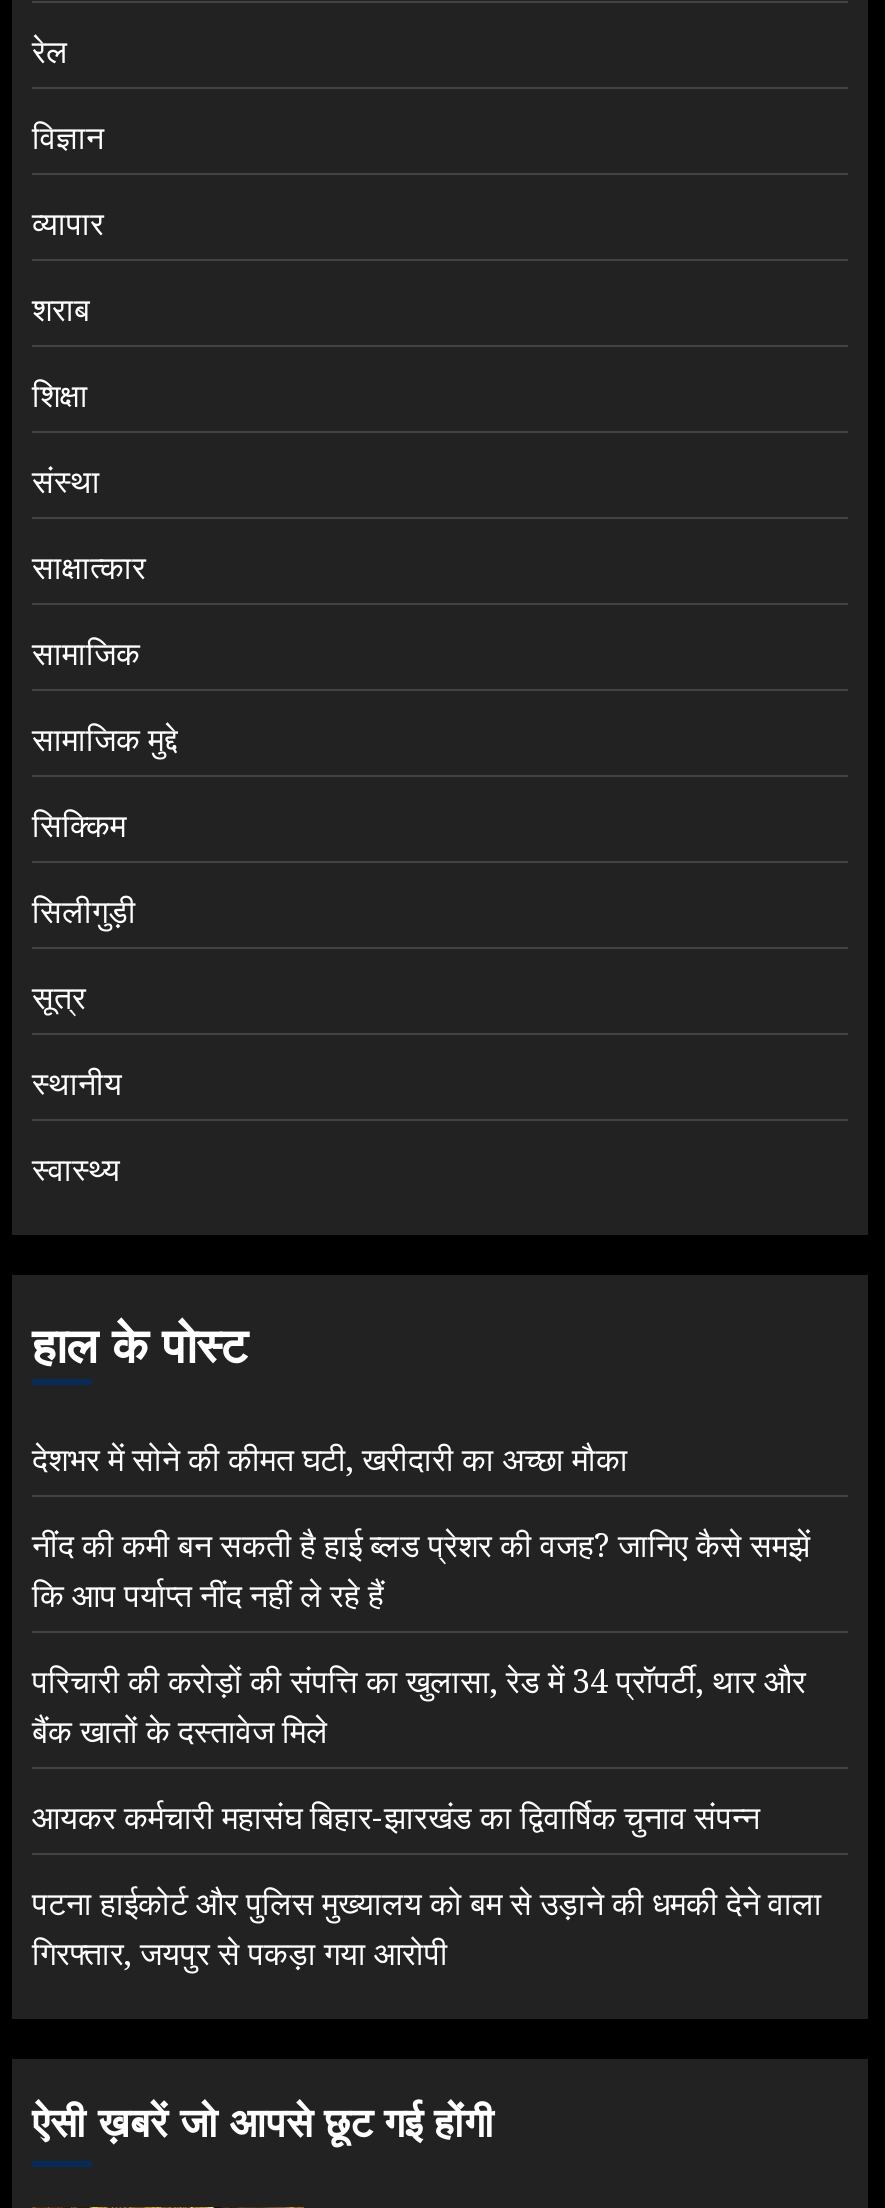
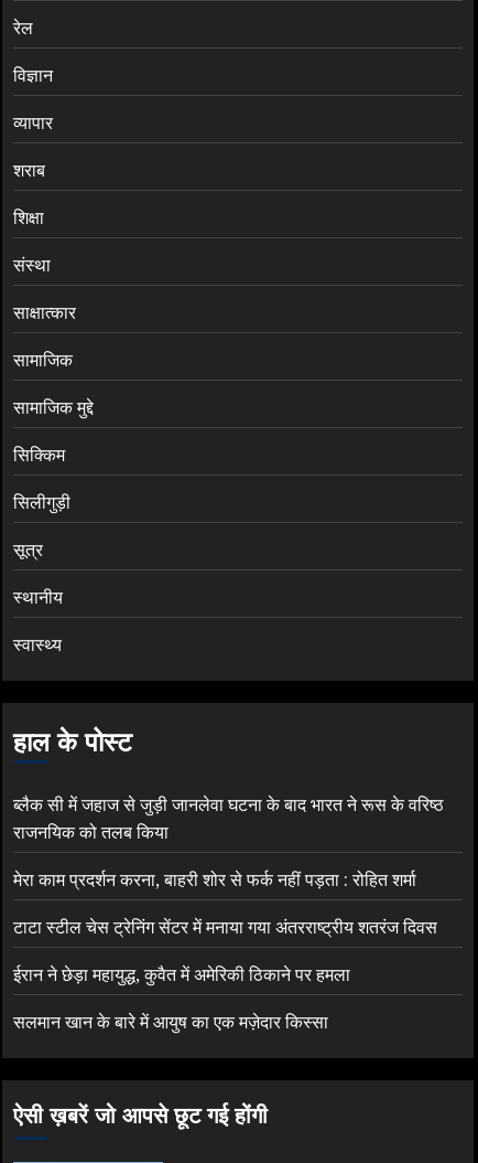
- देशभर में सोने की कीमत घटी, खरीदारी का अच्छा मौका
+ ब्लैक सी में जहाज से जुड़ी जानलेवा घटना के बाद भारत ने रूस के वरिष्ठ
+ राजनयिक को तलब किया

- नींद की कमी बन सकती है हाई ब्लड प्रेशर की वजह? जानिए कैसे समझें
- कि आप पर्याप्त नींद नहीं ले रहे हैं
+ मेरा काम प्रदर्शन करना, बाहरी शोर से फर्क नहीं पड़ता : रोहित शर्मा

- परिचारी की करोड़ों की संपत्ति का खुलासा, रेड में 34 प्रॉपर्टी, थार और
- बैंक खातों के दस्तावेज मिले
+ टाटा स्टील चेस ट्रेनिंग सेंटर में मनाया गया अंतरराष्ट्रीय शतरंज दिवस

- आयकर कर्मचारी महासंघ बिहार-झारखंड का द्विवार्षिक चुनाव संपन्न
+ ईरान ने छेड़ा महायुद्ध, कुवैत में अमेरिकी ठिकाने पर हमला

- पटना हाईकोर्ट और पुलिस मुख्यालय को बम से उड़ाने की धमकी देने वाला
- गिरफ्तार, जयपुर से पकड़ा गया आरोपी
+ सलमान खान के बारे में आयुष का एक मज़ेदार किस्सा
